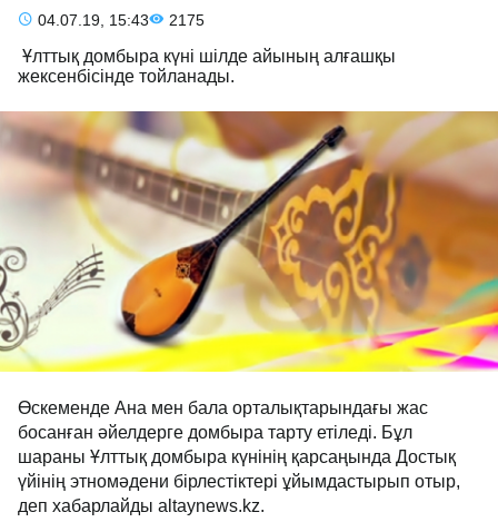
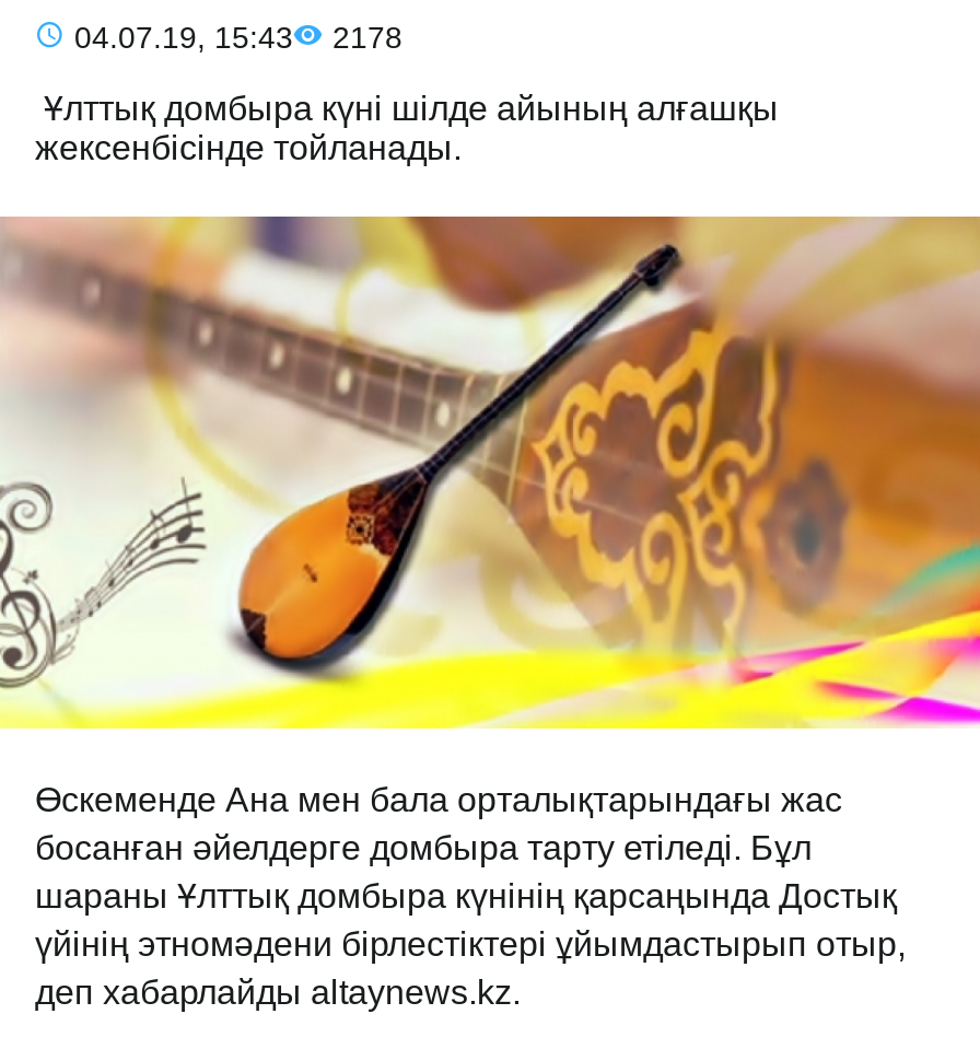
- 04.07.19, 15:43 2175
+ 04.07.19, 15:43 2178
